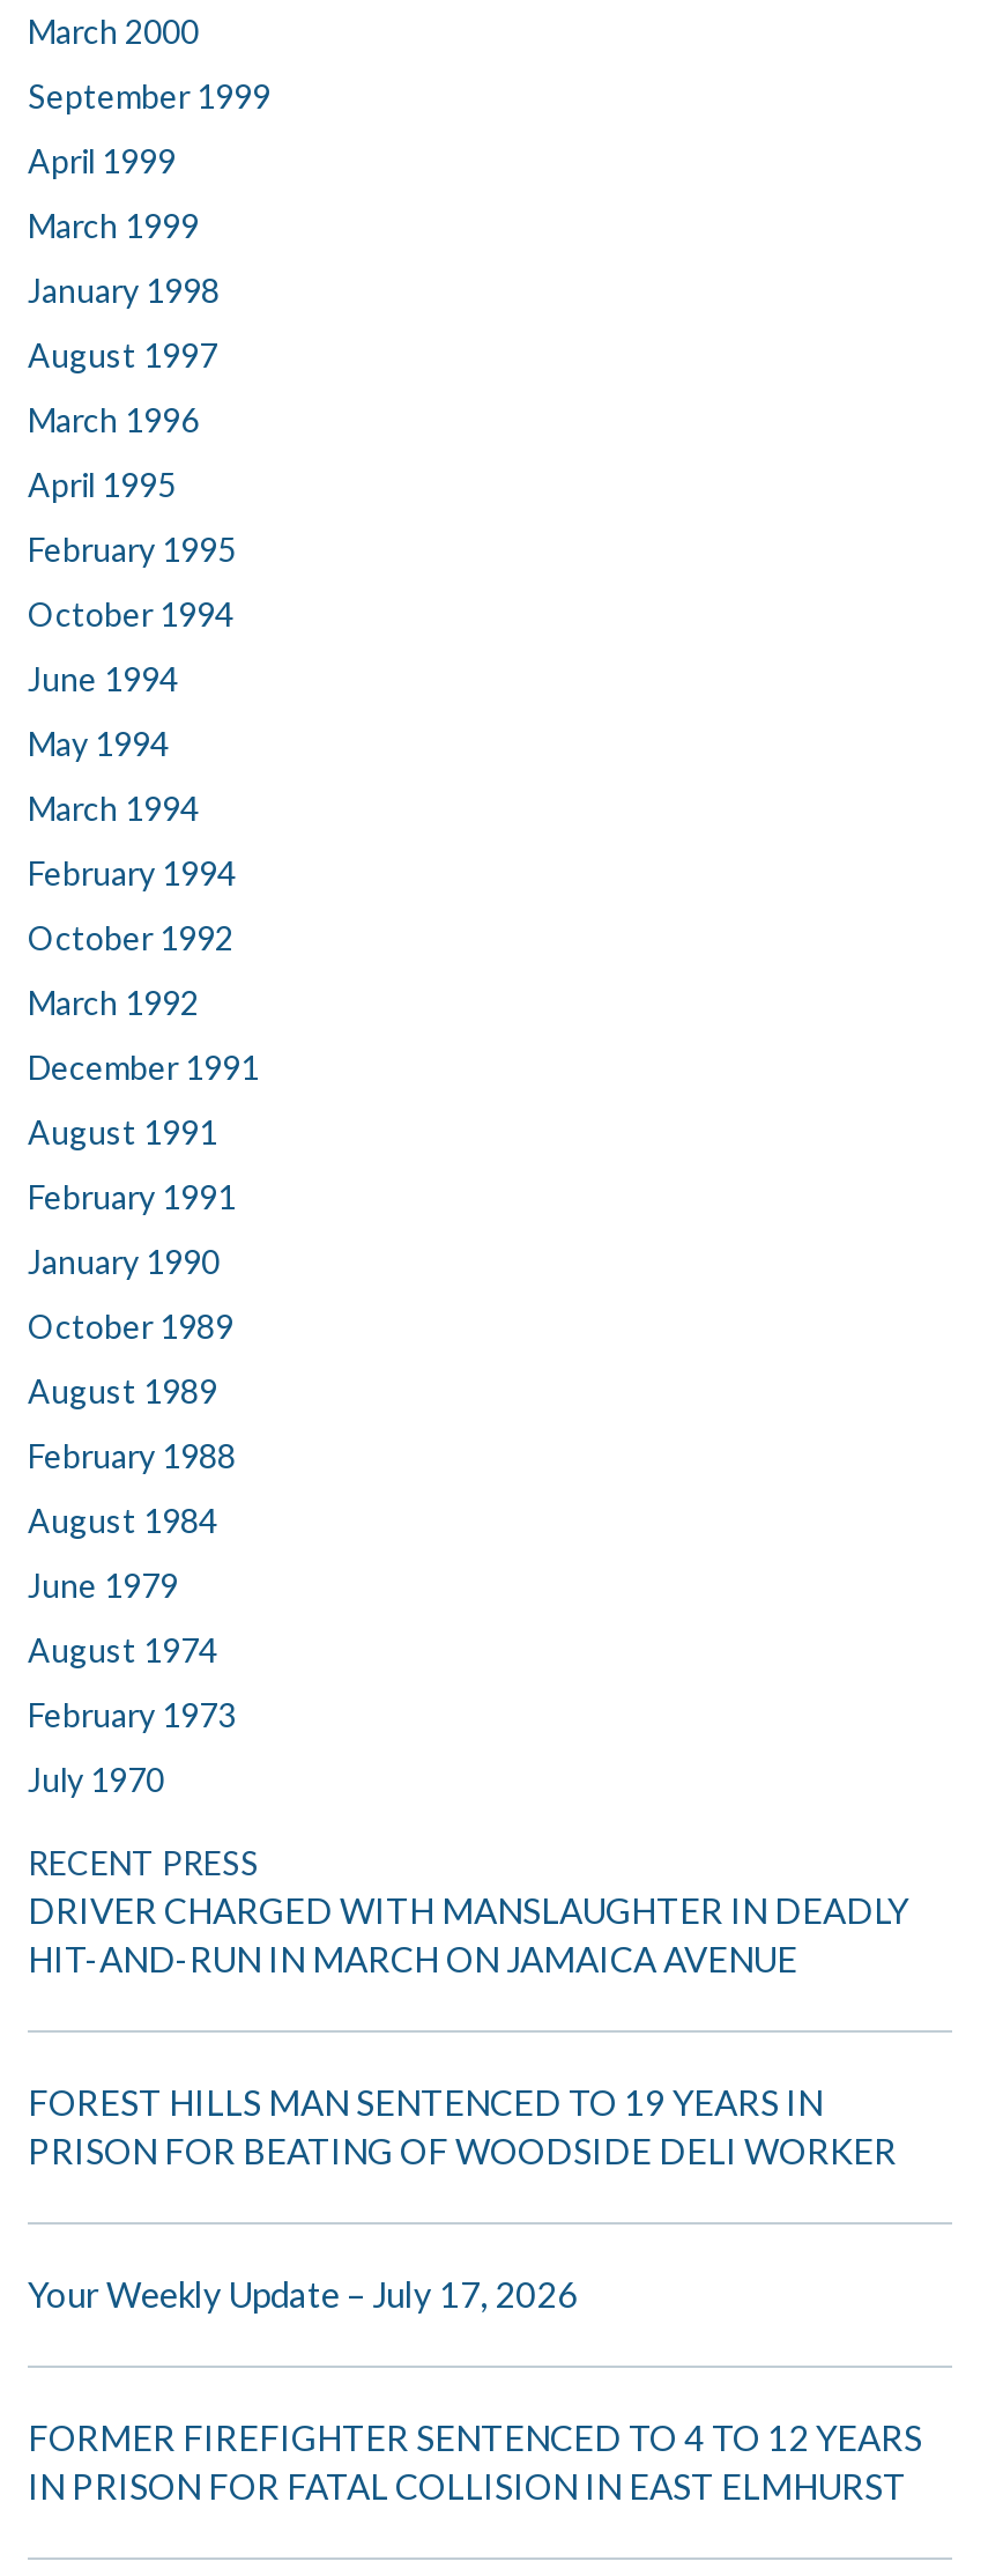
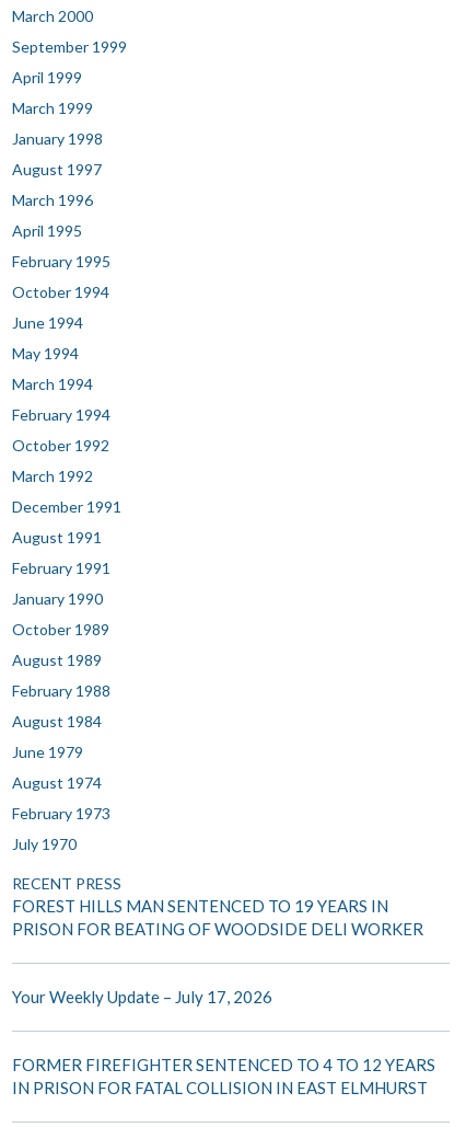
- DRIVER CHARGED WITH MANSLAUGHTER IN DEADLY
- HIT-AND-RUN IN MARCH ON JAMAICA AVENUE
